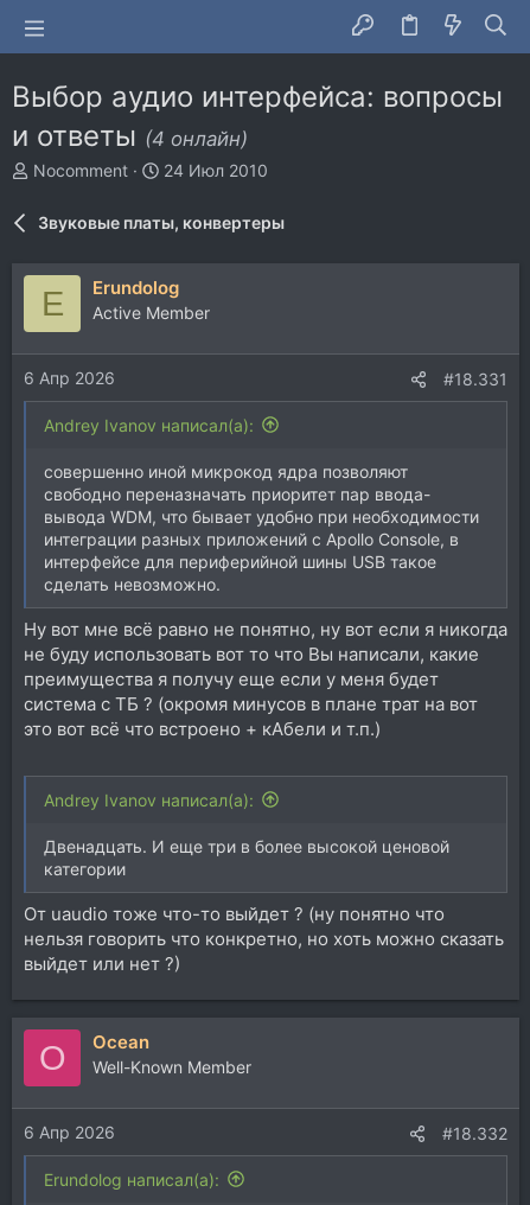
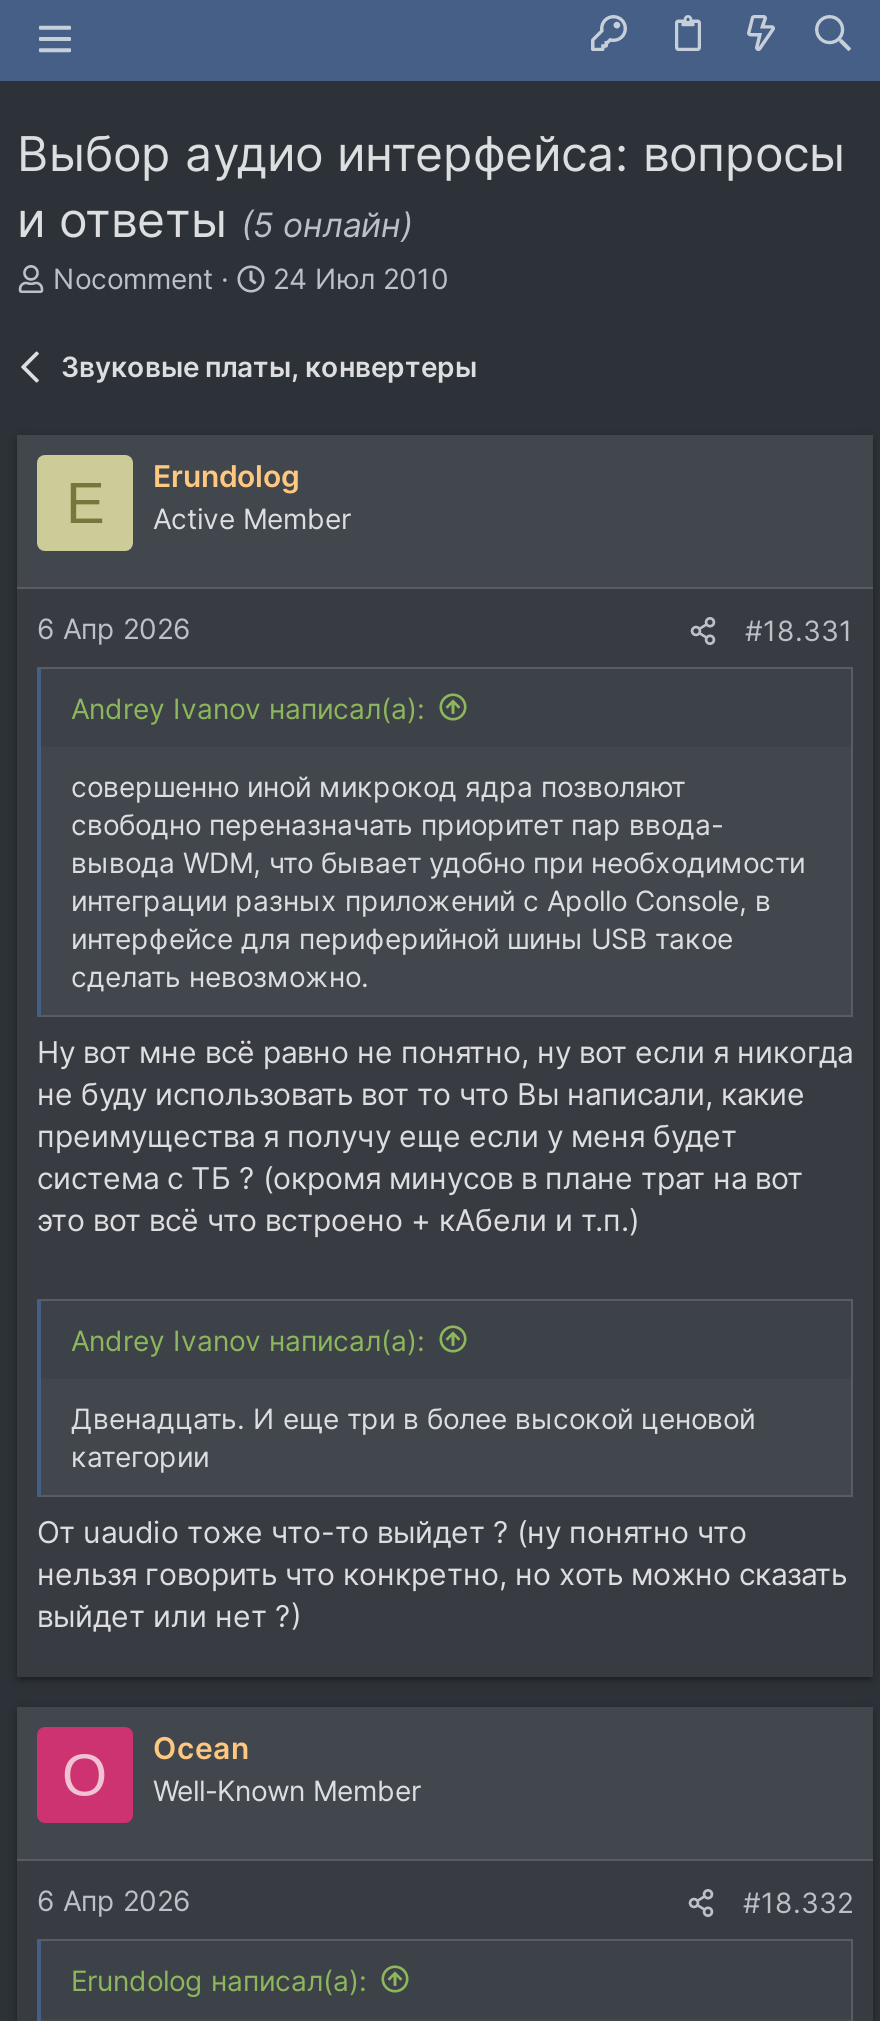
- и ответы (4 онлайн)
+ и ответы (5 онлайн)
